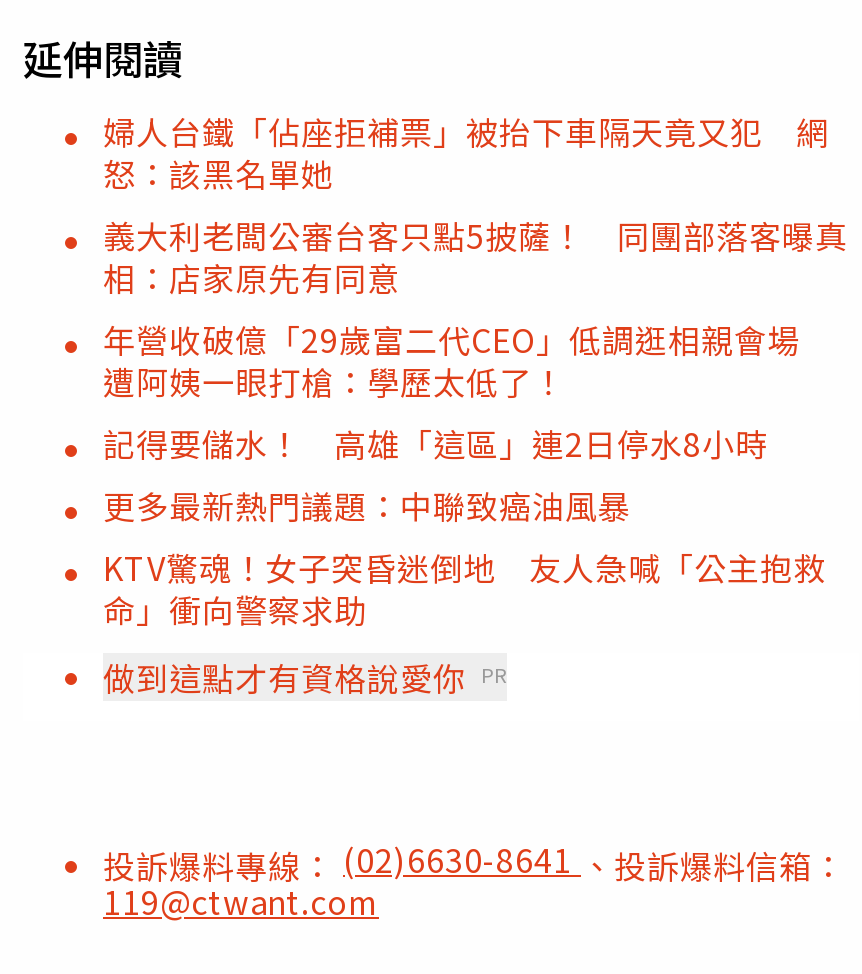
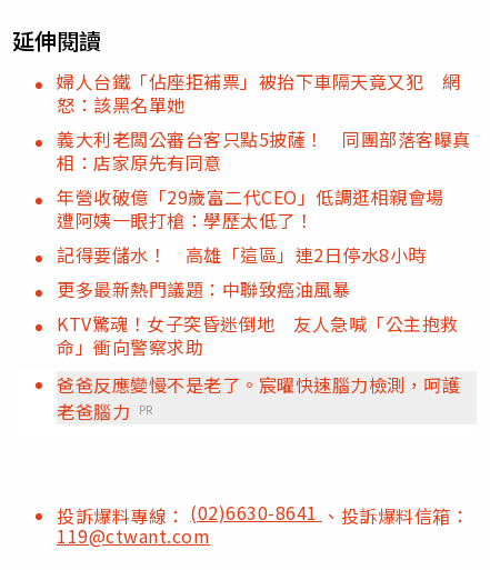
- 做到這點才有資格說愛你 PR
+ 爸爸反應變慢不是老了。宸曜快速腦力檢測，呵護
+ 老爸腦力 PR
